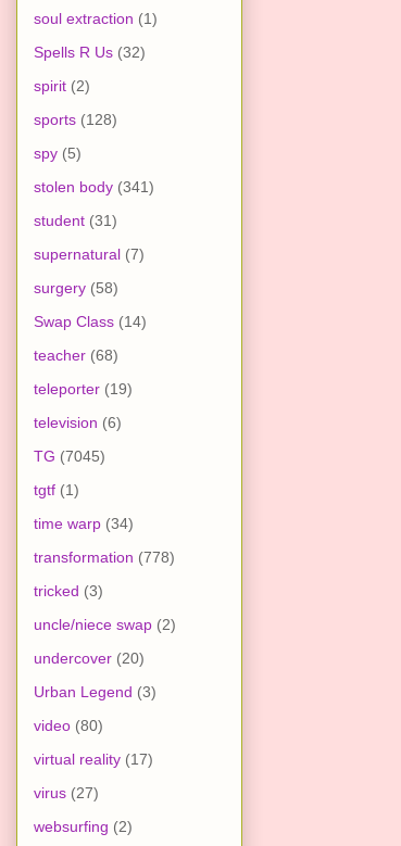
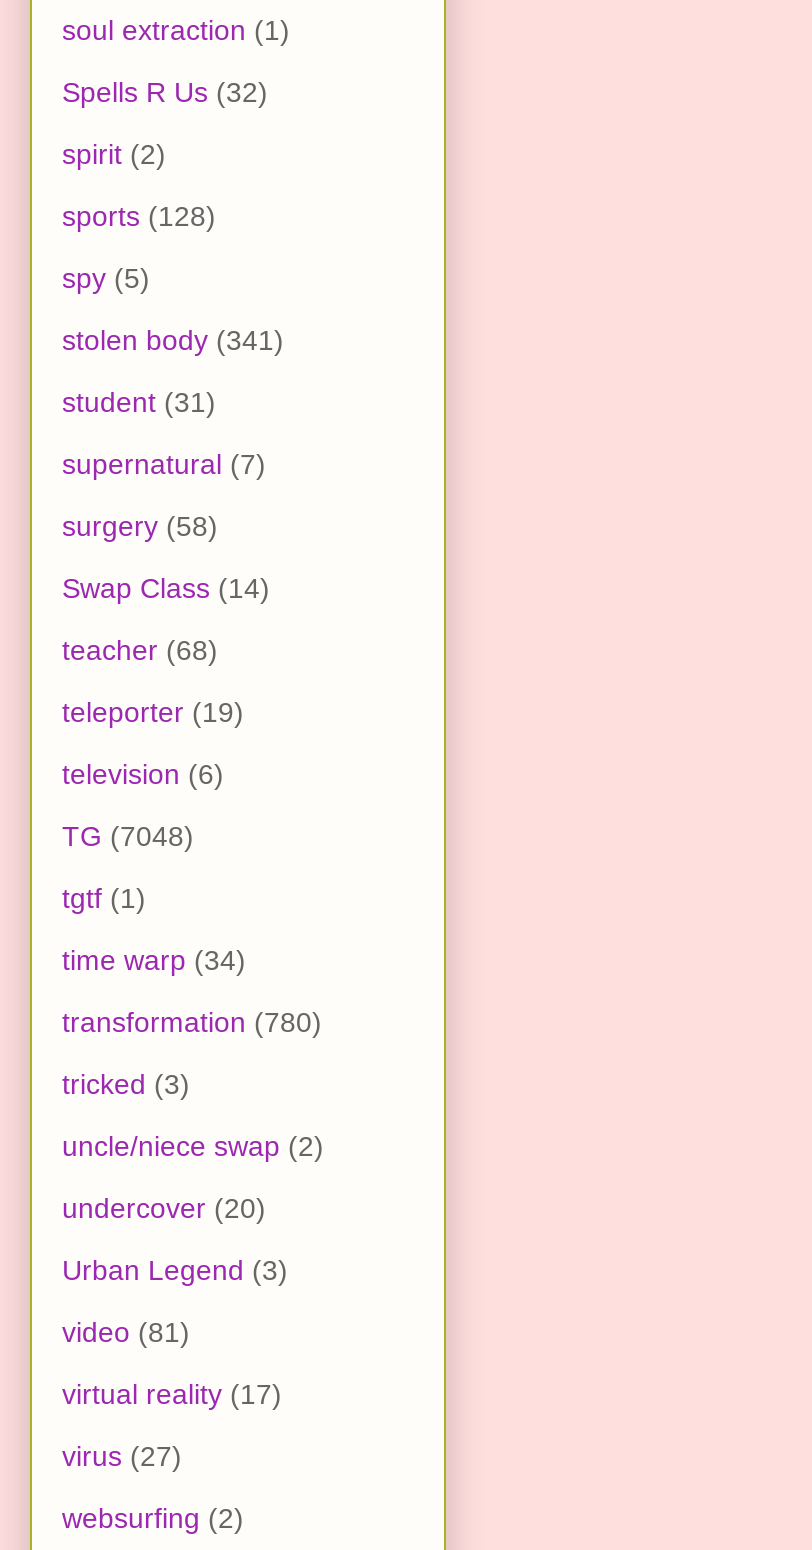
- TG (7045)
+ TG (7048)

- transformation (778)
+ transformation (780)

- video (80)
+ video (81)
